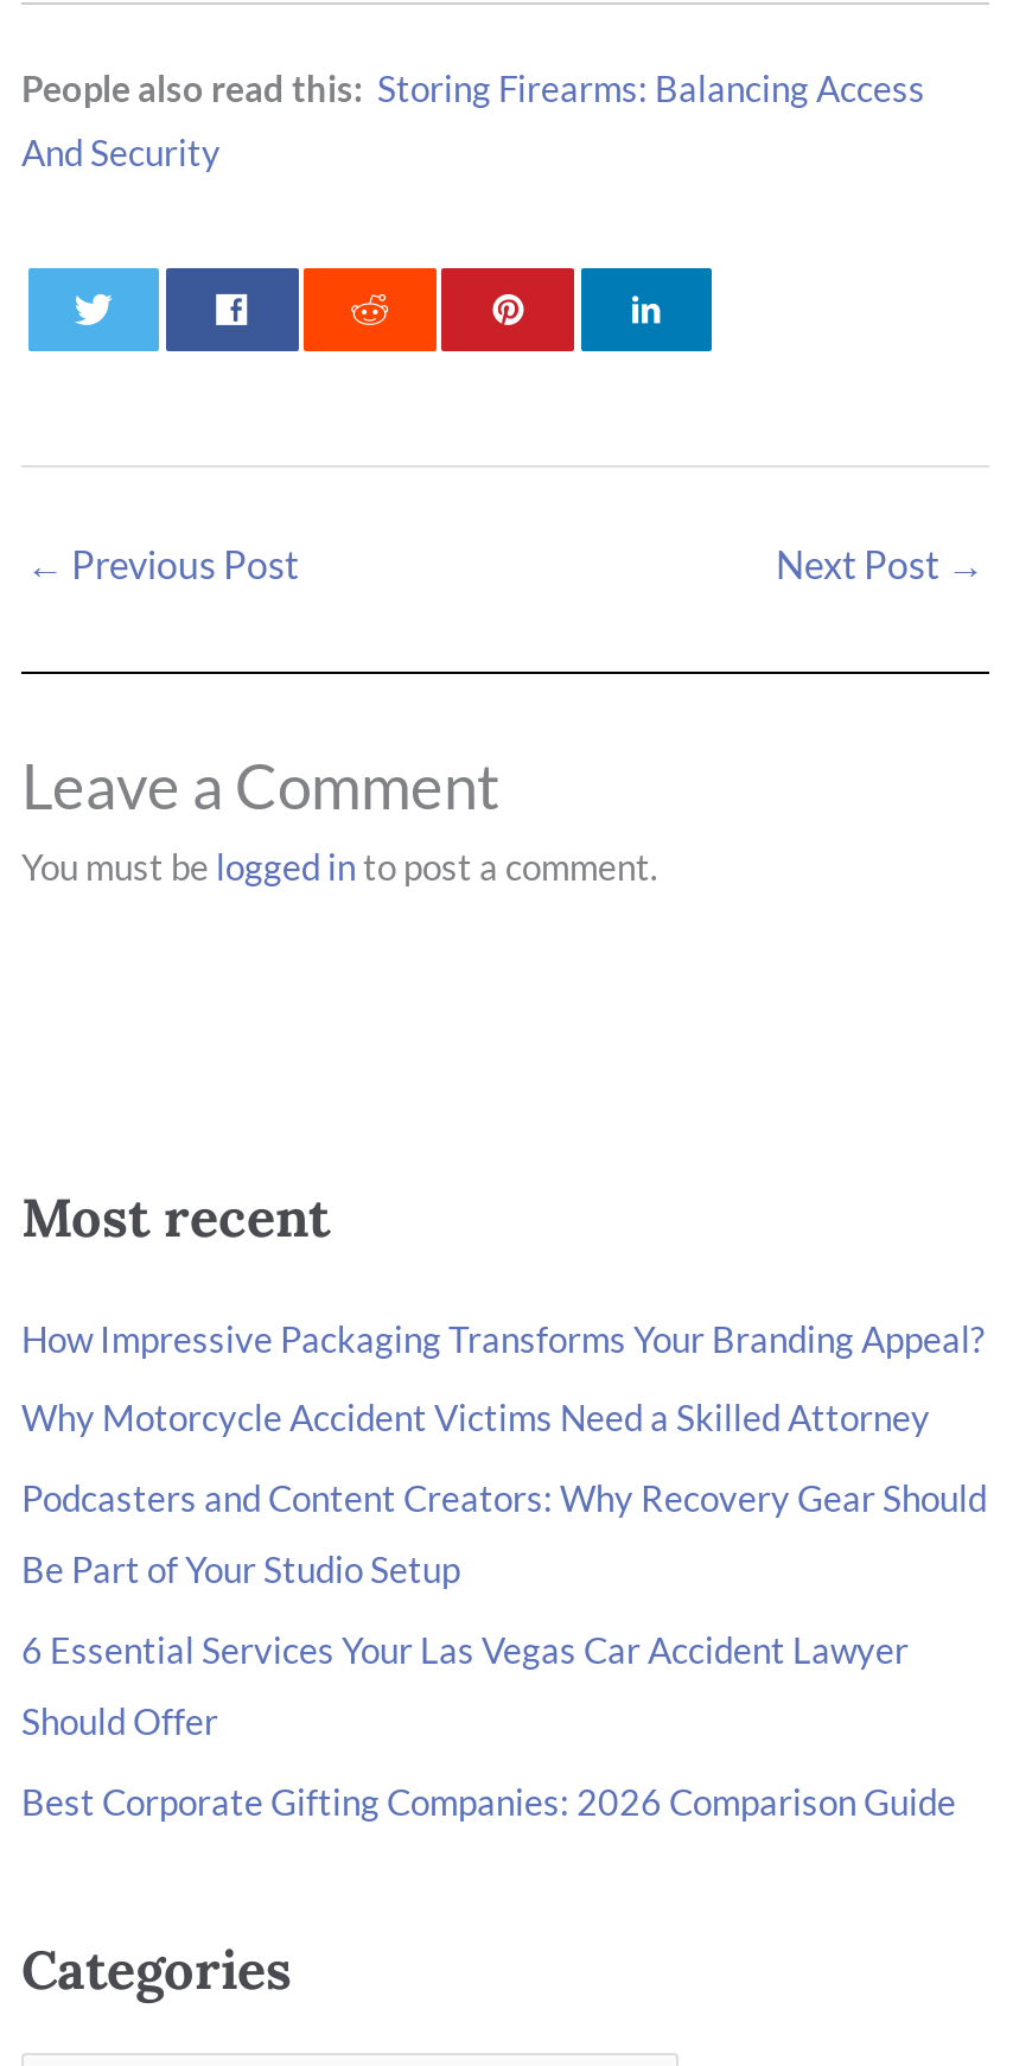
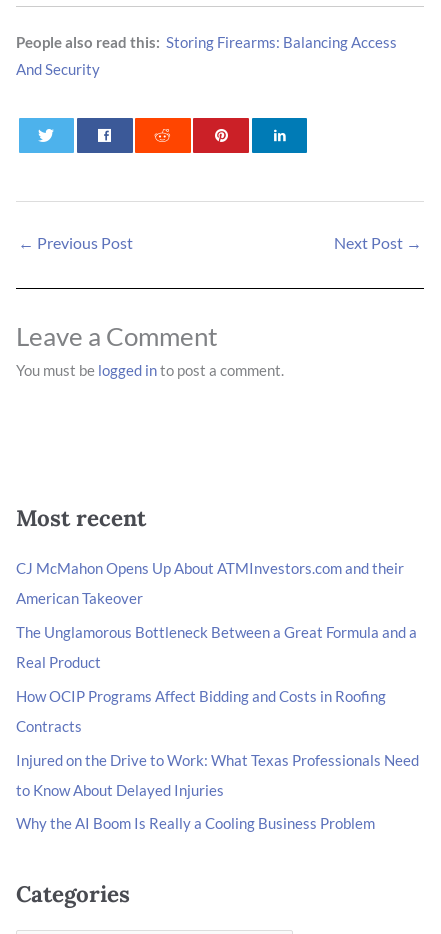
- How Impressive Packaging Transforms Your Branding Appeal?
- Why Motorcycle Accident Victims Need a Skilled Attorney
- Podcasters and Content Creators: Why Recovery Gear Should
- Be Part of Your Studio Setup
- 6 Essential Services Your Las Vegas Car Accident Lawyer
- Should Offer
- Best Corporate Gifting Companies: 2026 Comparison Guide
+ CJ McMahon Opens Up About ATMInvestors.com and their
+ American Takeover
+ The Unglamorous Bottleneck Between a Great Formula and a
+ Real Product
+ How OCIP Programs Affect Bidding and Costs in Roofing
+ Contracts
+ Injured on the Drive to Work: What Texas Professionals Need
+ to Know About Delayed Injuries
+ Why the AI Boom Is Really a Cooling Business Problem
